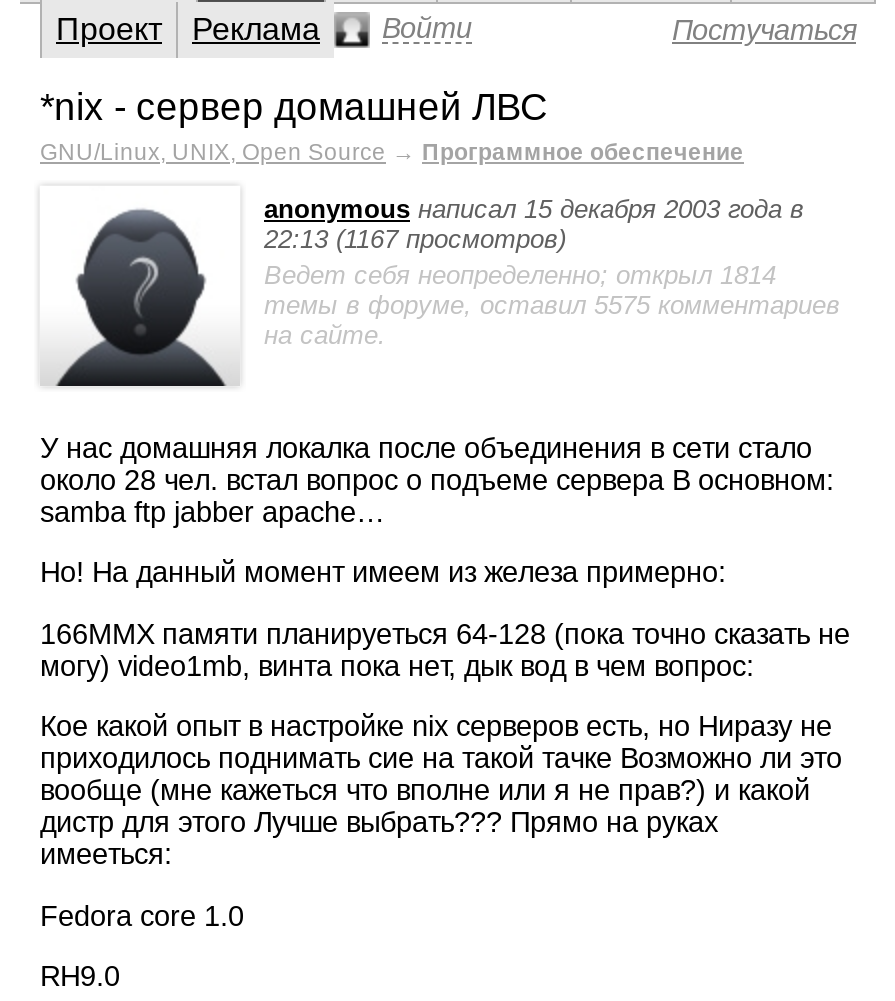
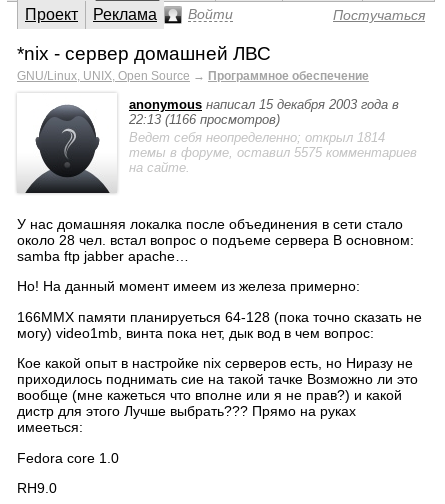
- 22:13 (1167 просмотров)
+ 22:13 (1166 просмотров)
